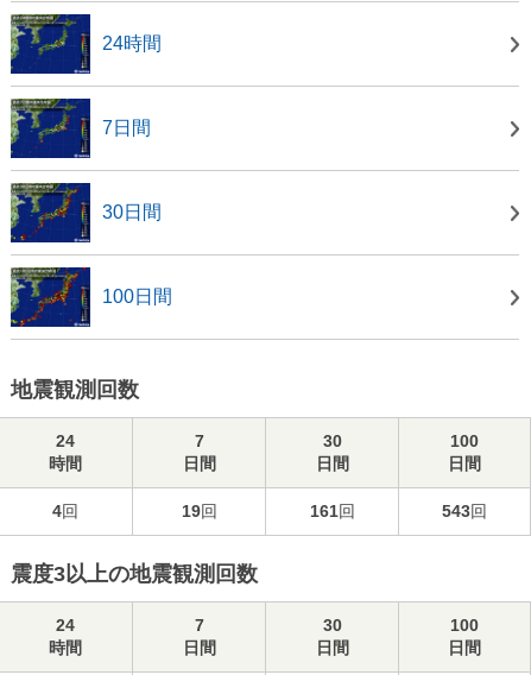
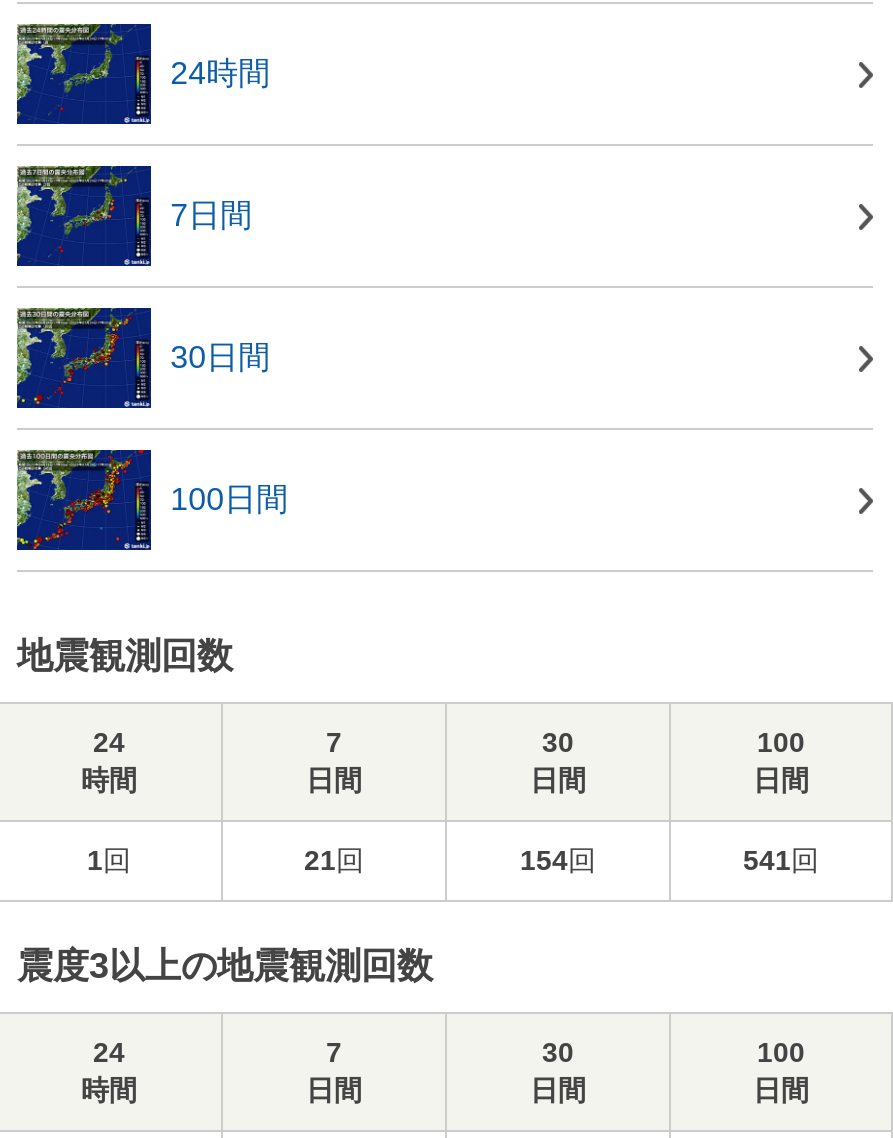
- 4回
+ 1回

- 19回
+ 21回

- 161回
+ 154回

- 543回
+ 541回
